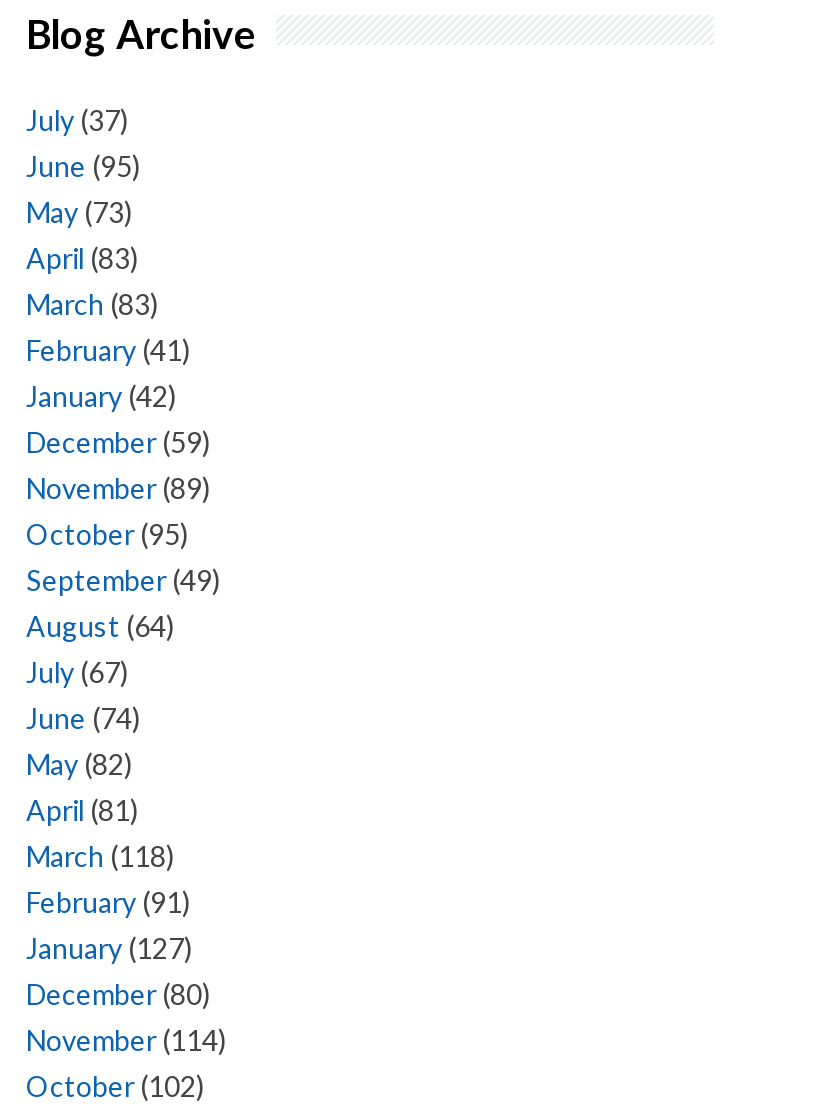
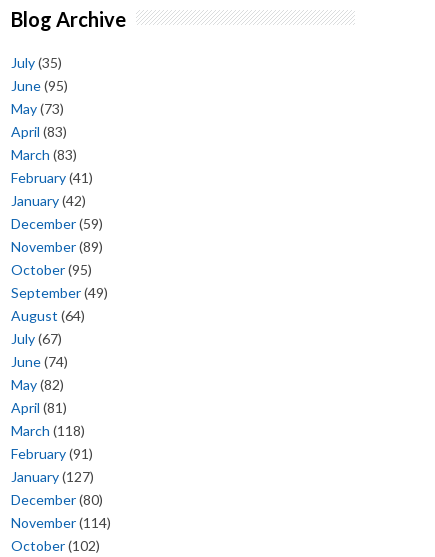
- July (37)
+ July (35)
